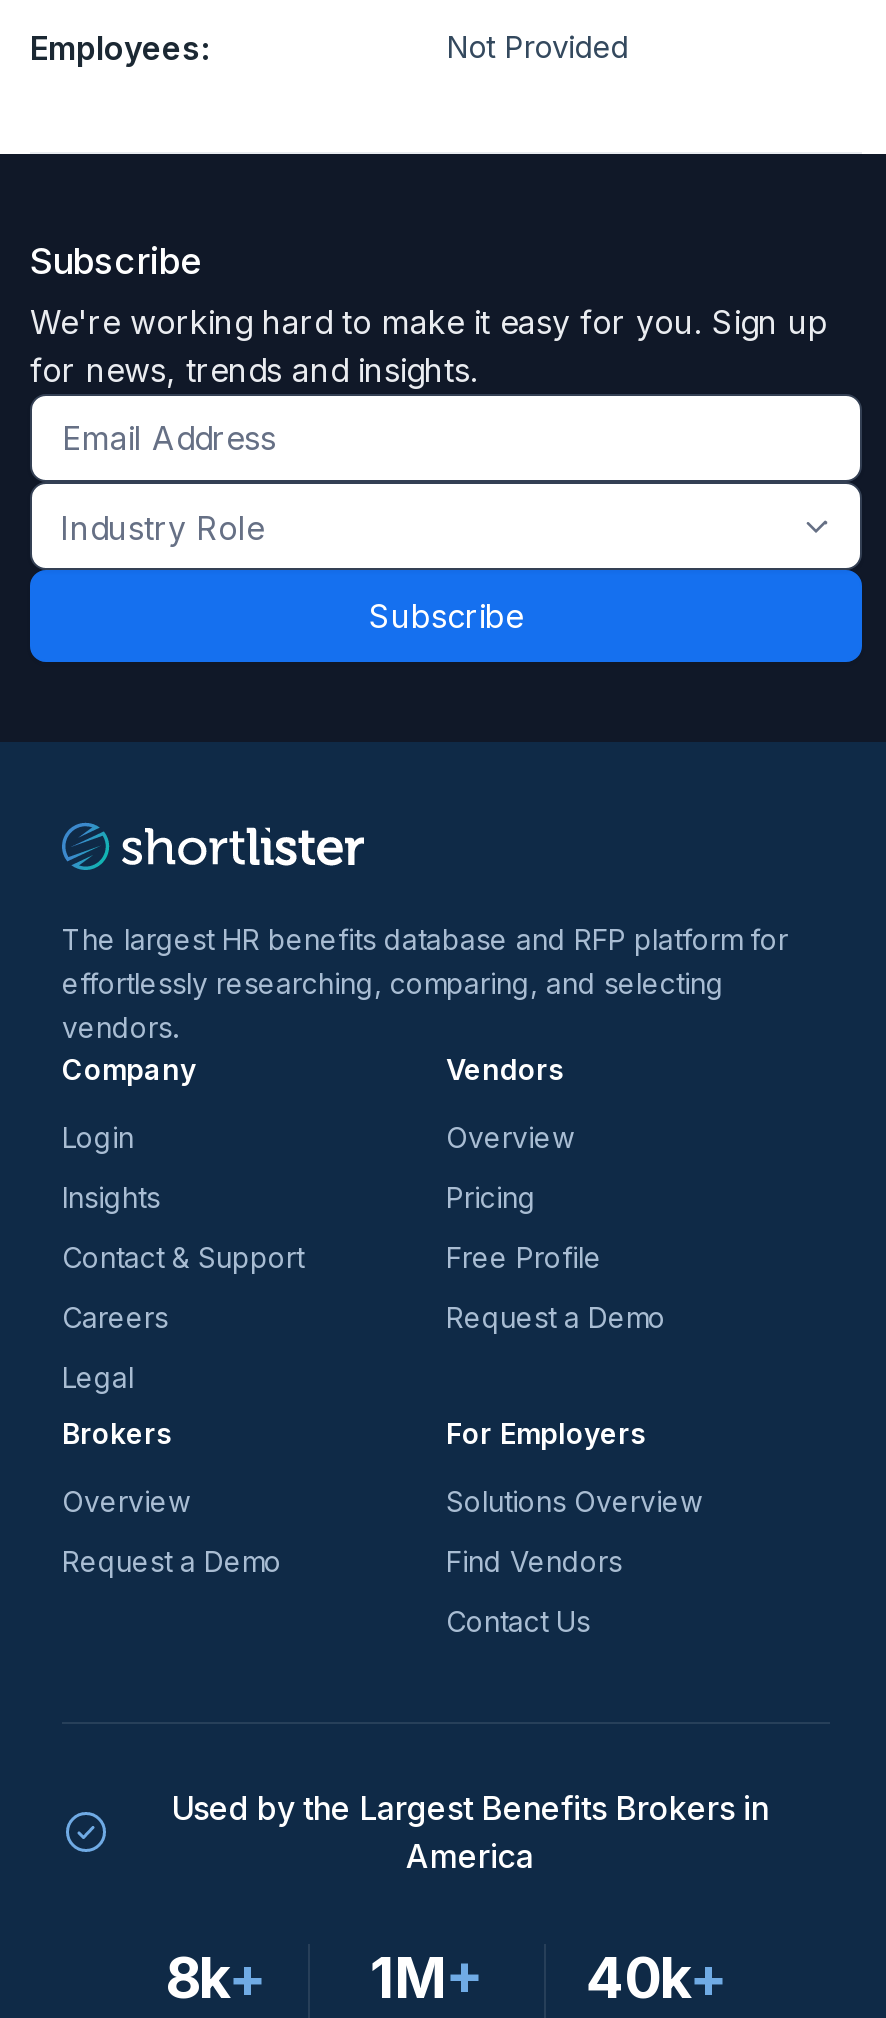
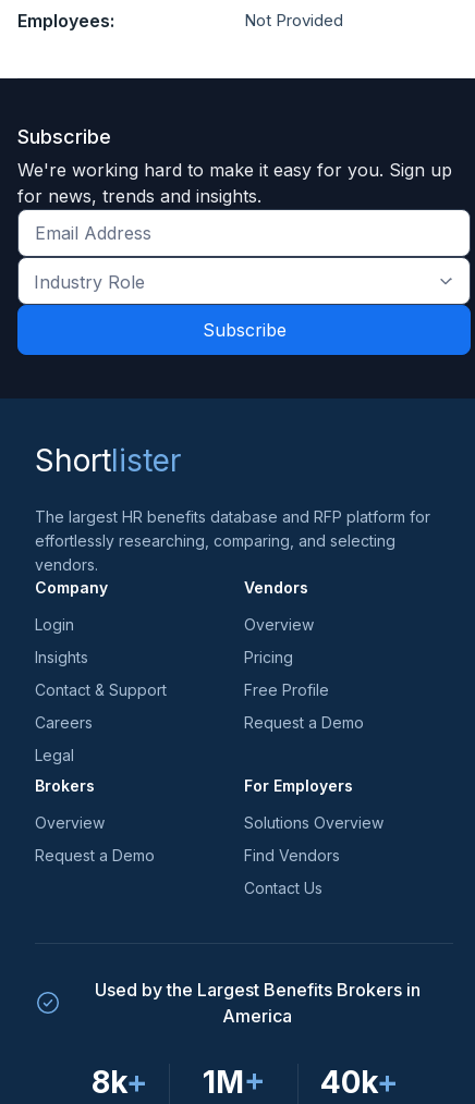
+ Shortlister
